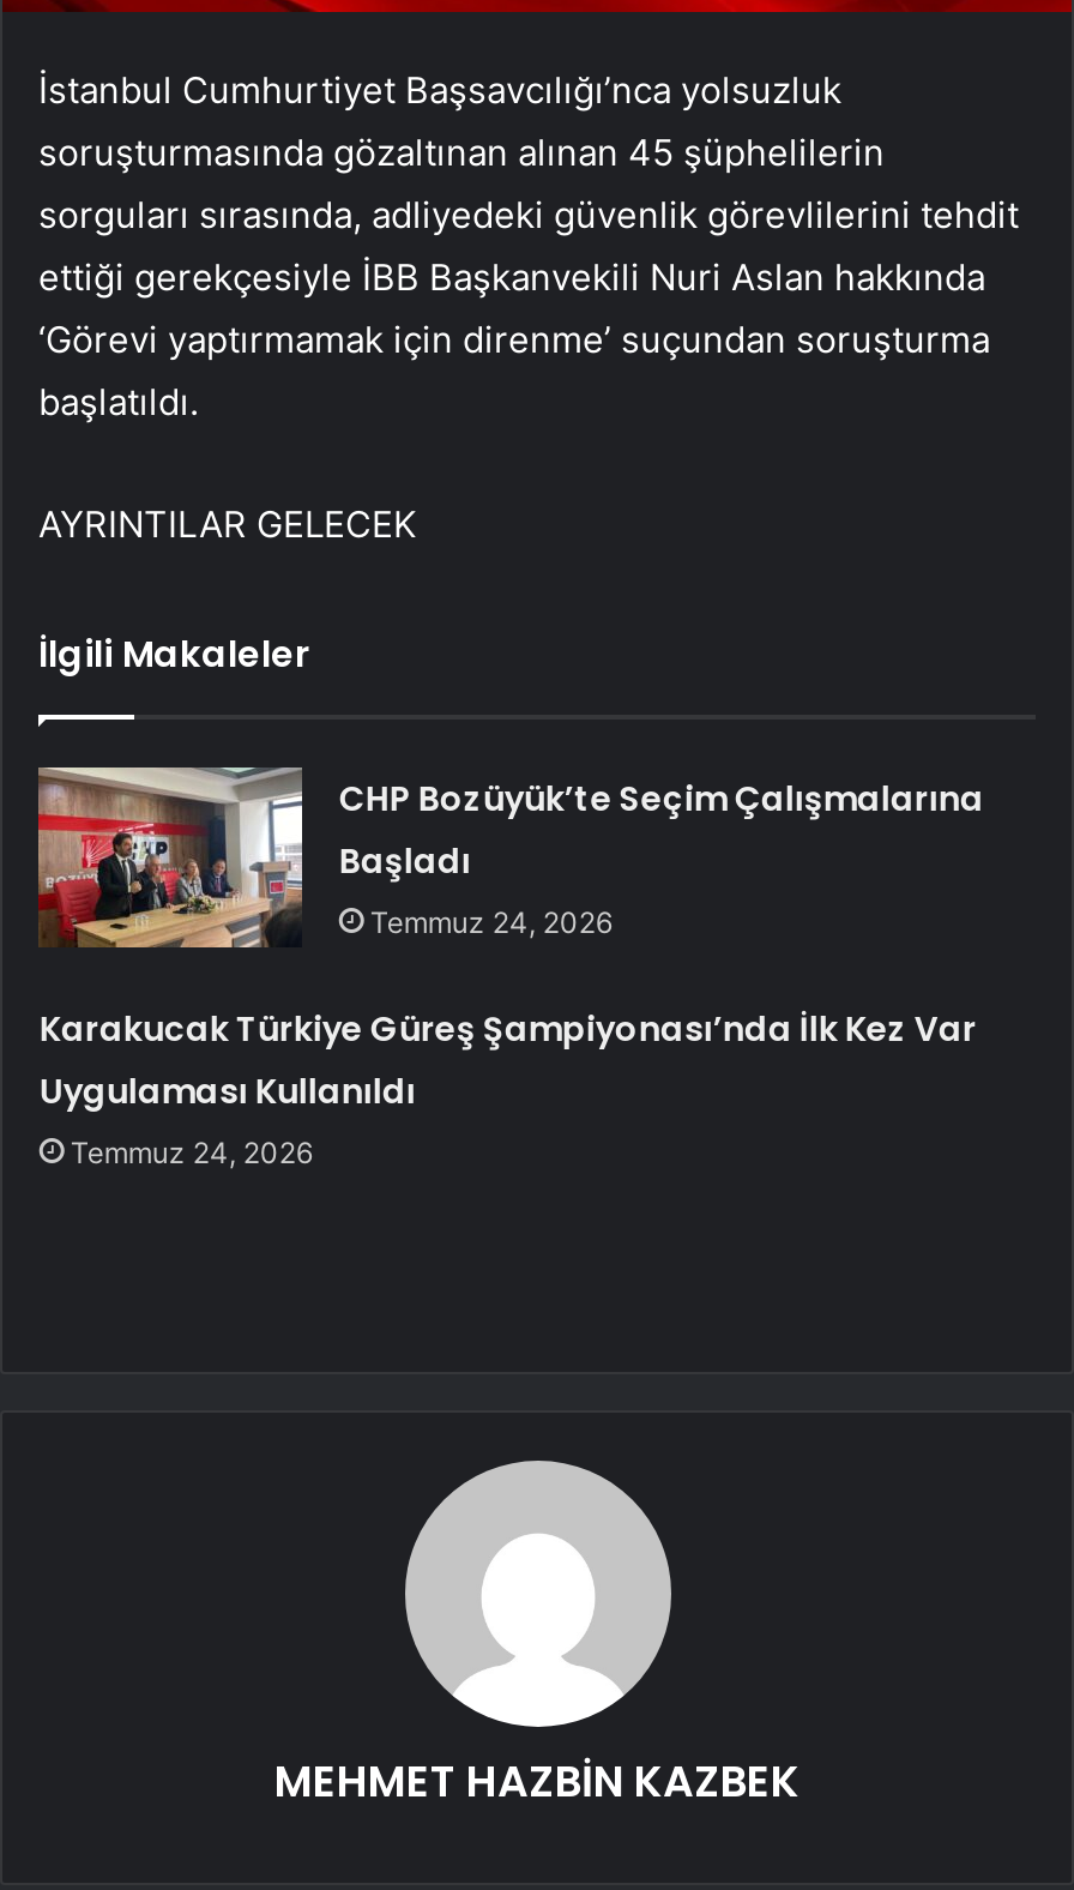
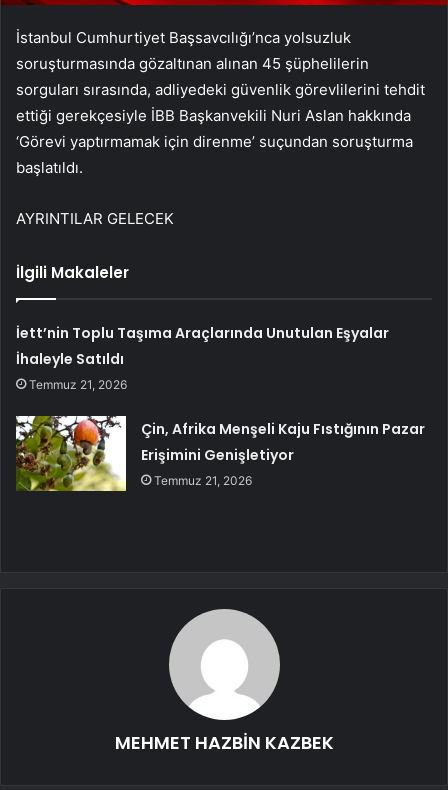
- CHP Bozüyük’te Seçim Çalışmalarına
- Başladı
- Temmuz 24, 2026
+ İett’nin Toplu Taşıma Araçlarında Unutulan Eşyalar
+ İhaleyle Satıldı
+ Temmuz 21, 2026

- Karakucak Türkiye Güreş Şampiyonası’nda İlk Kez Var
- Uygulaması Kullanıldı
- Temmuz 24, 2026
+ Çin, Afrika Menşeli Kaju Fıstığının Pazar
+ Erişimini Genişletiyor
+ Temmuz 21, 2026
